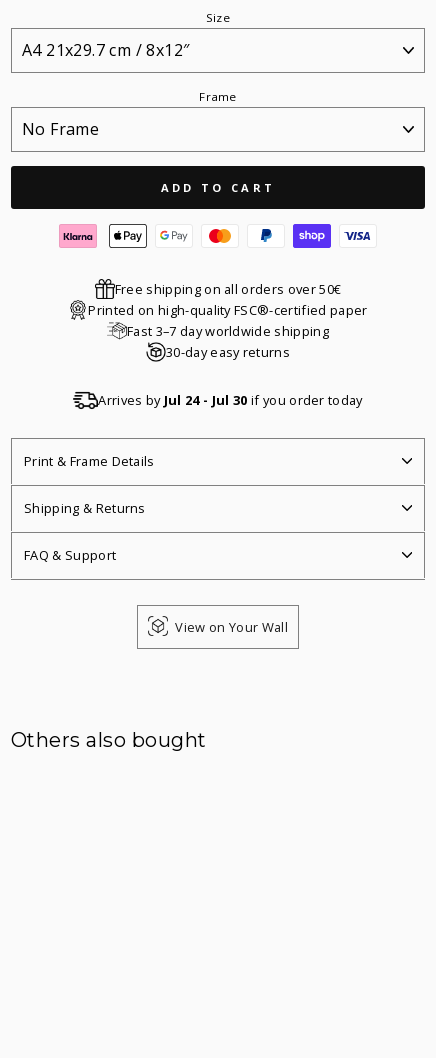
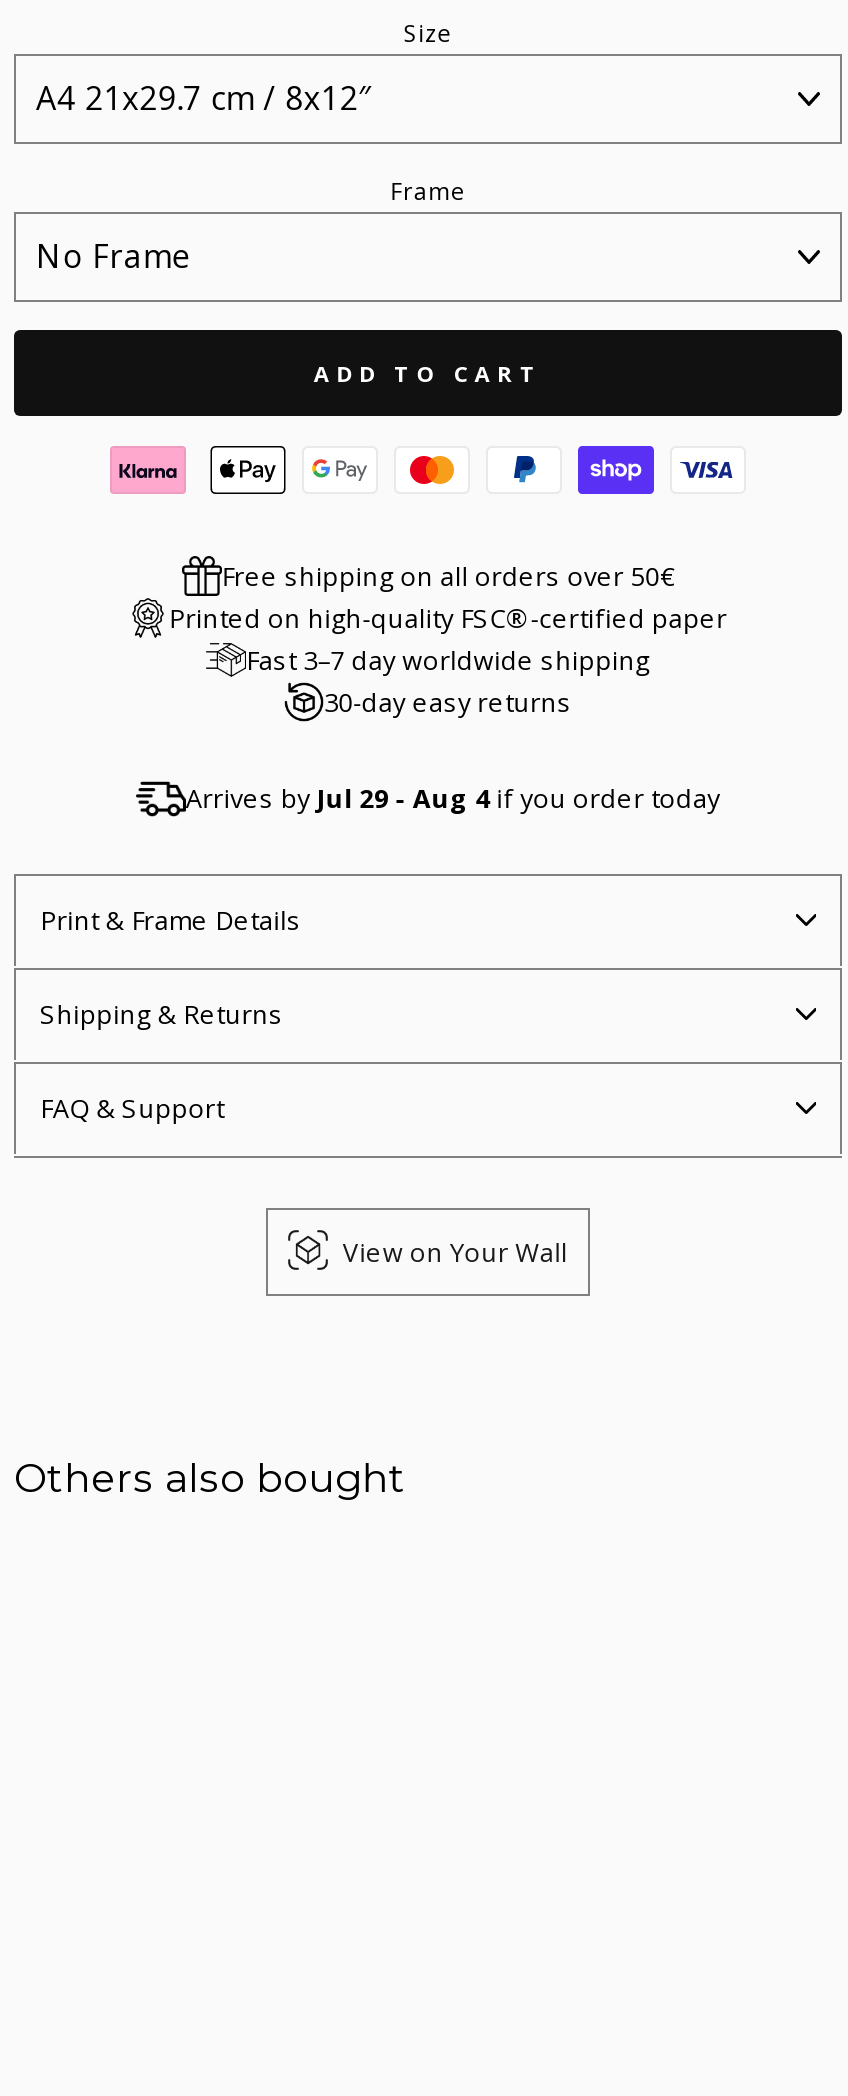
- Arrives by Jul 24 - Jul 30 if you order today
+ Arrives by Jul 29 - Aug 4 if you order today
